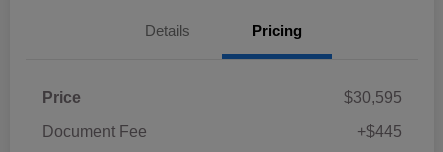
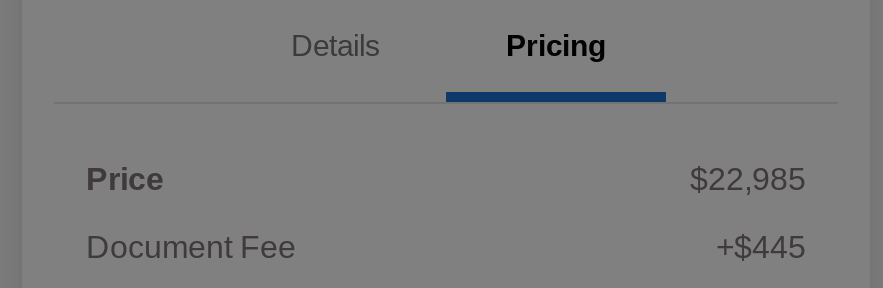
- $30,595
+ $22,985
